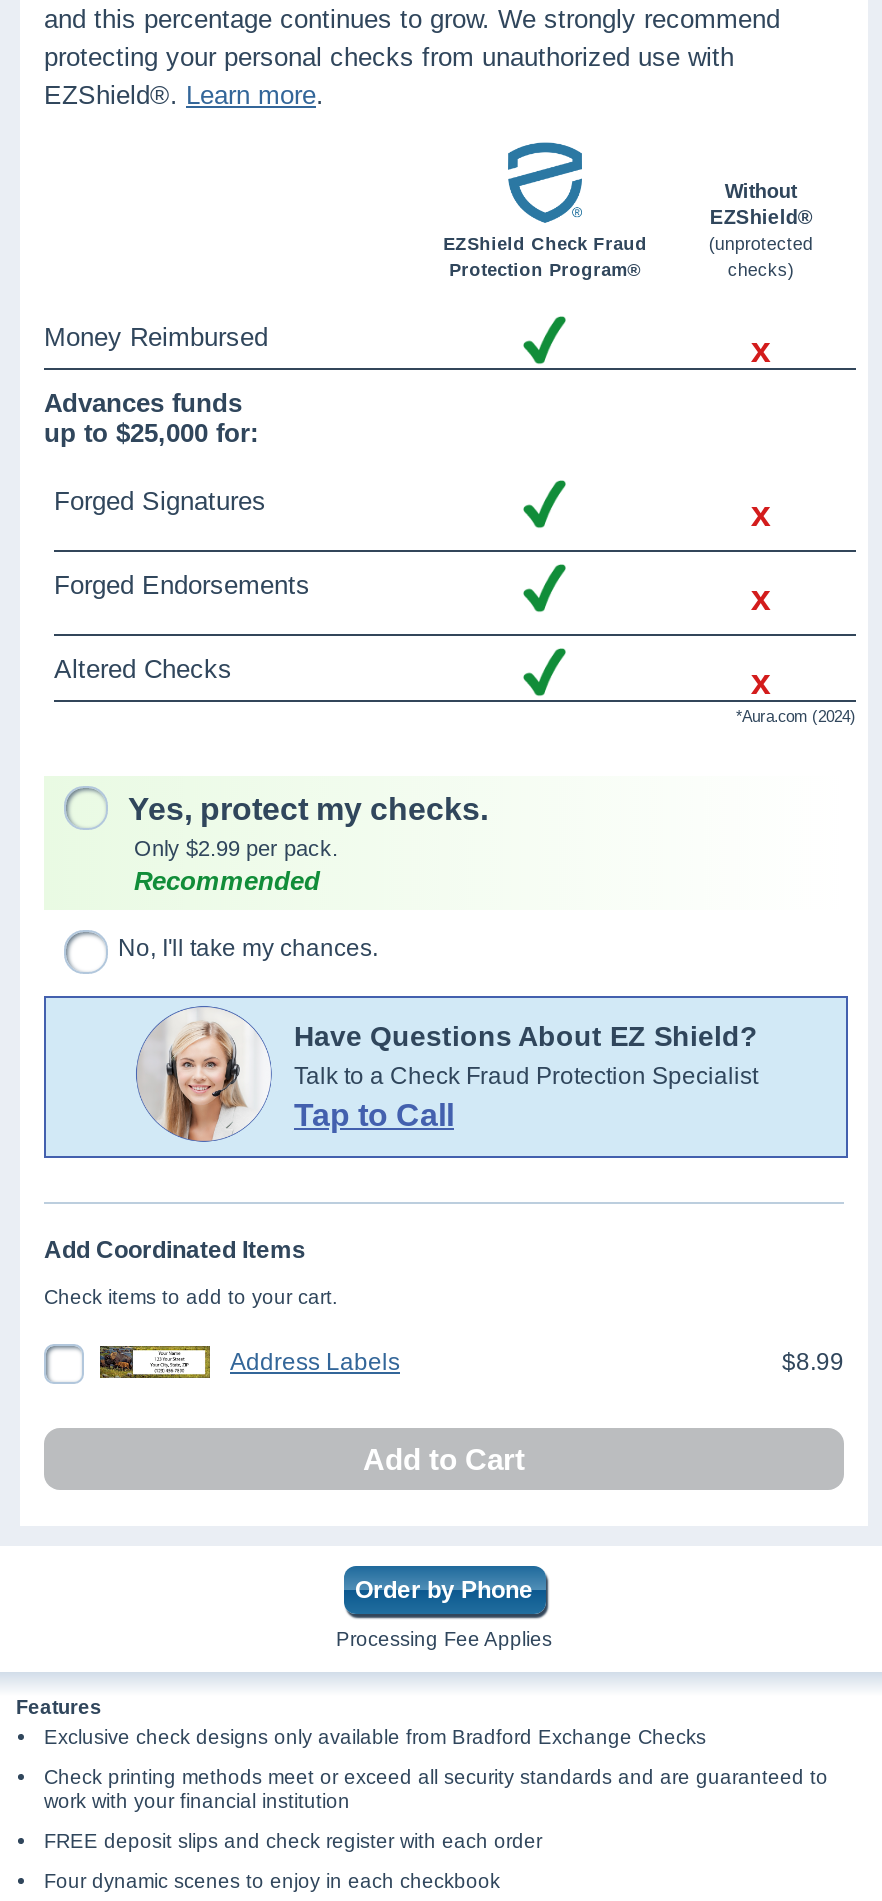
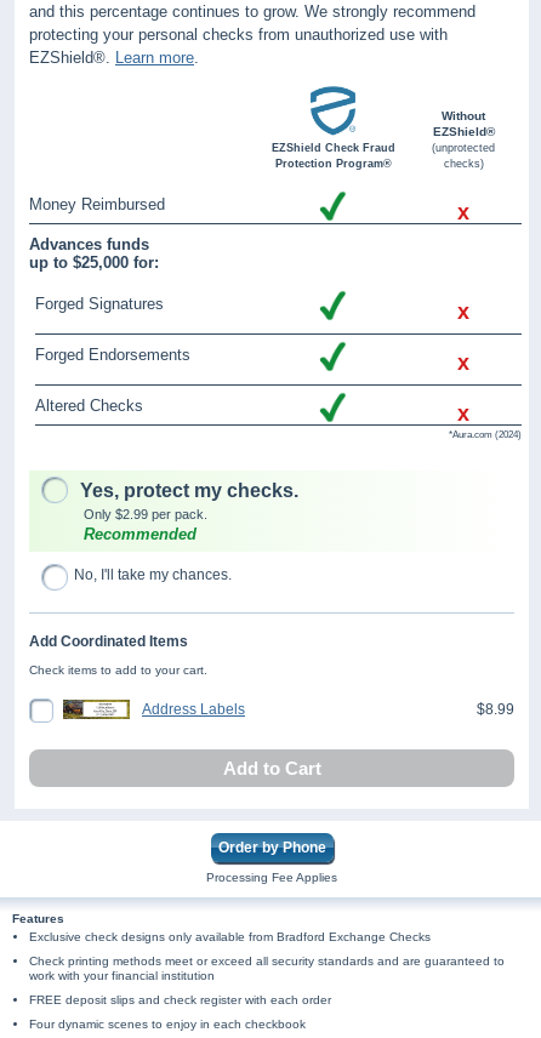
- [image]
- Have Questions About EZ Shield?
- Talk to a Check Fraud Protection Specialist
- Tap to Call
